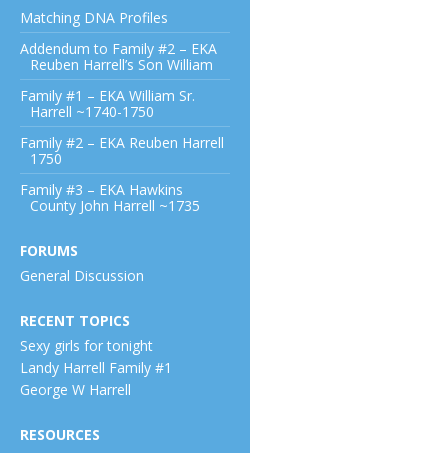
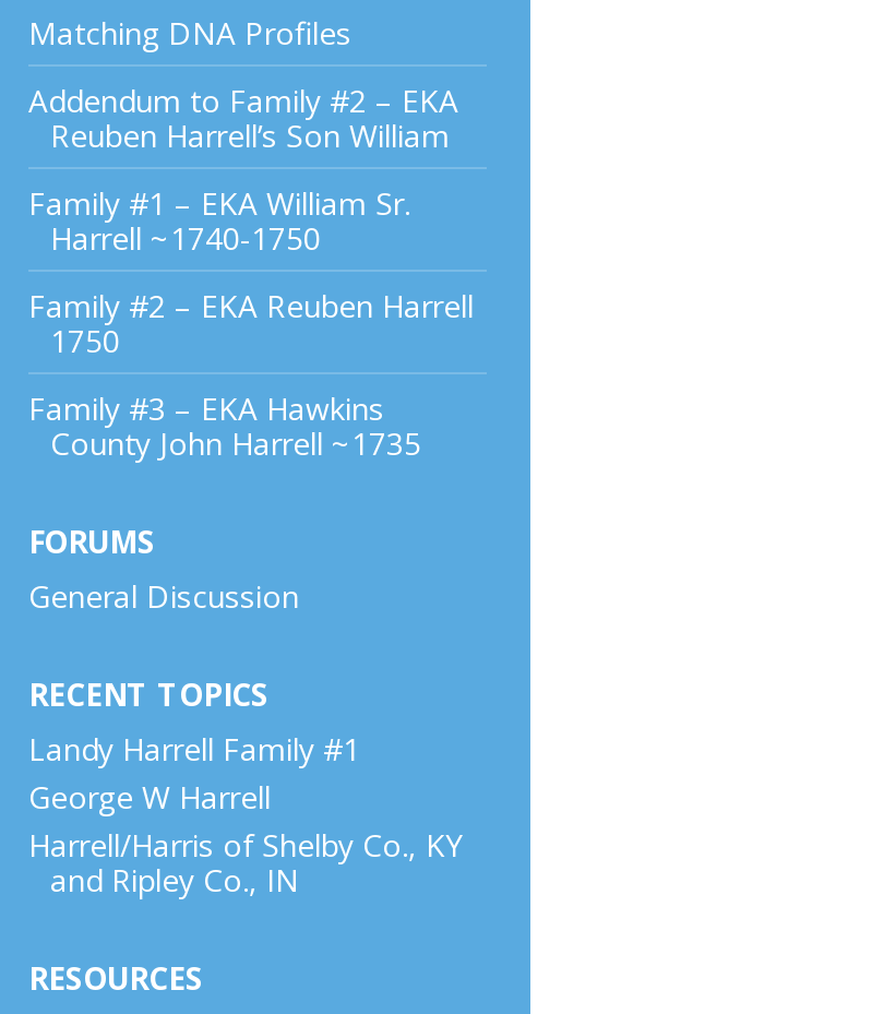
- Sexy girls for tonight

moved up: Landy Harrell Family #1 | George W Harrell

+ Harrell/Harris of Shelby Co., KY
+ and Ripley Co., IN
